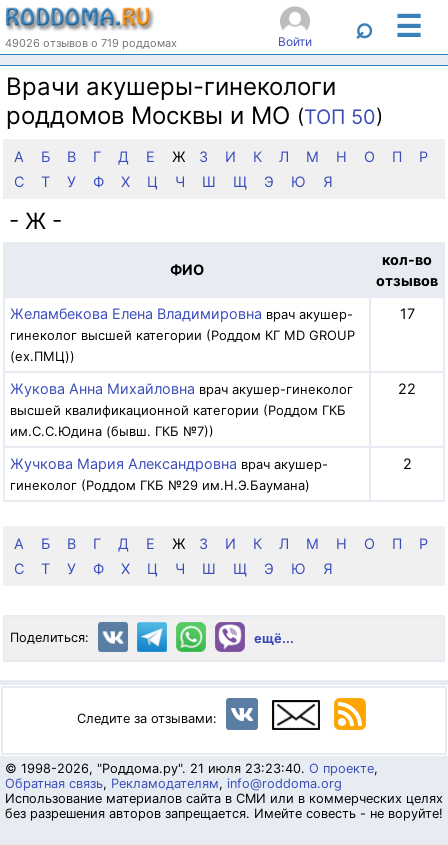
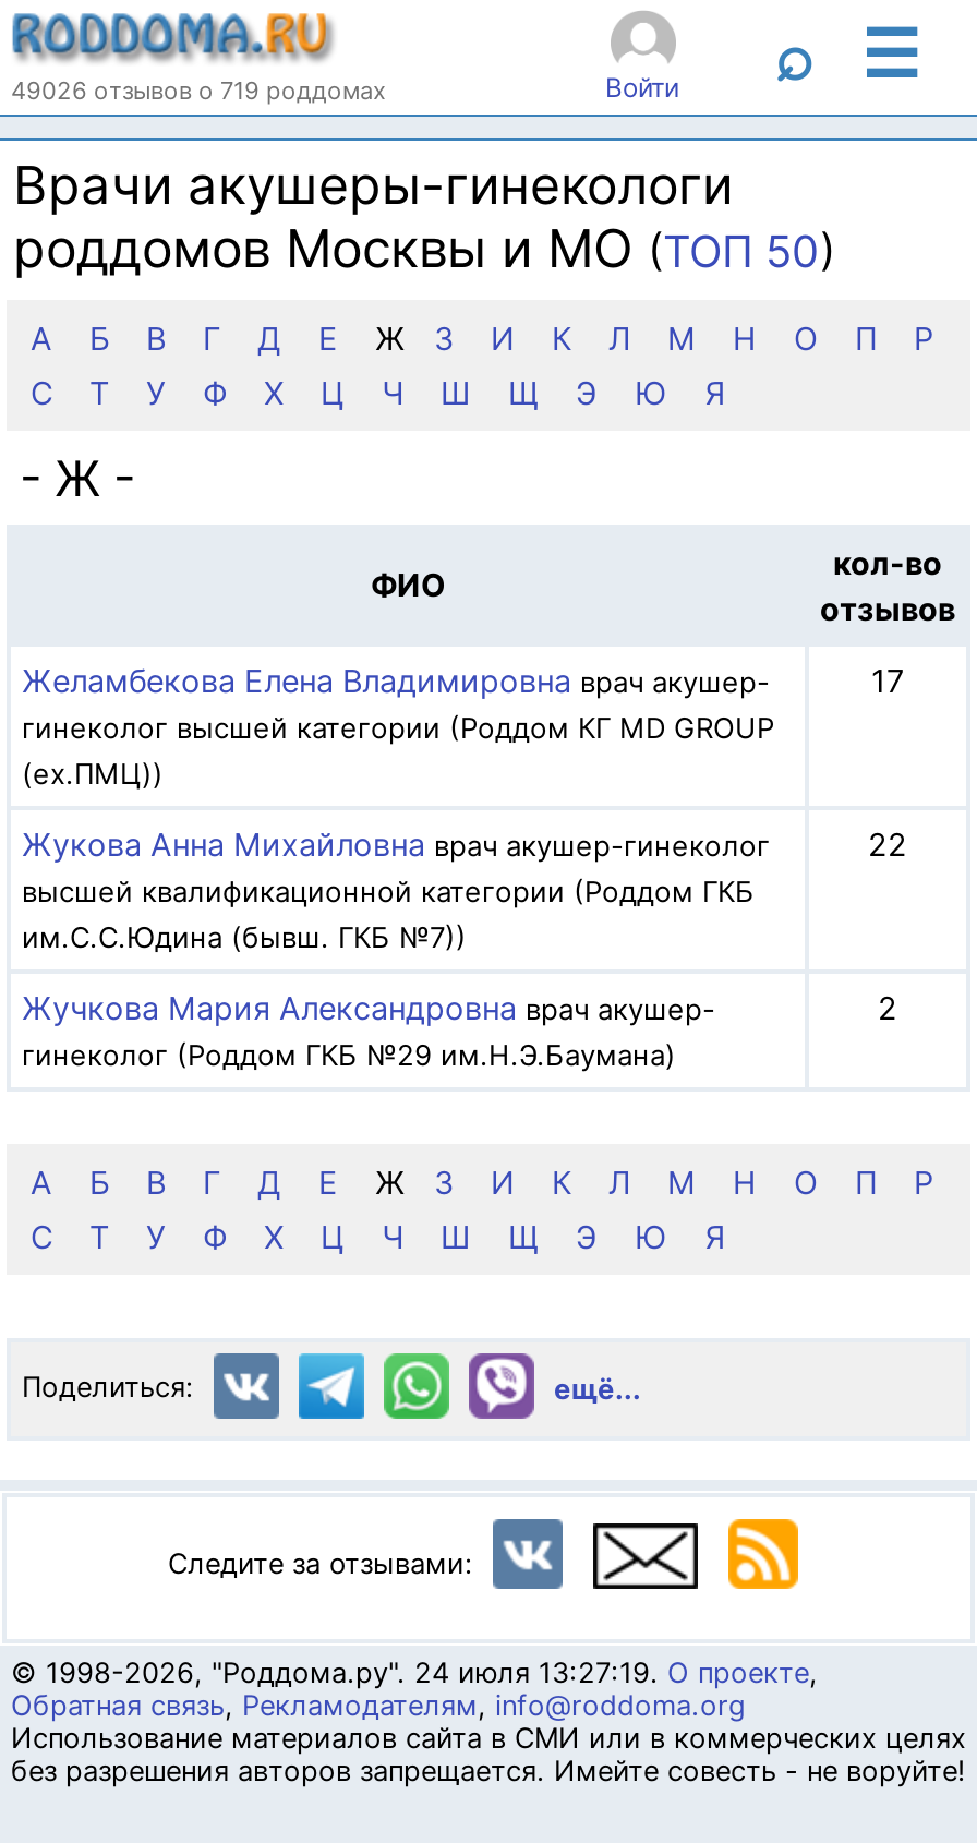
- © 1998-2026, "Роддома.ру". 21 июля 23:23:40. О проекте,
+ © 1998-2026, "Роддома.ру". 24 июля 13:27:19. О проекте,
